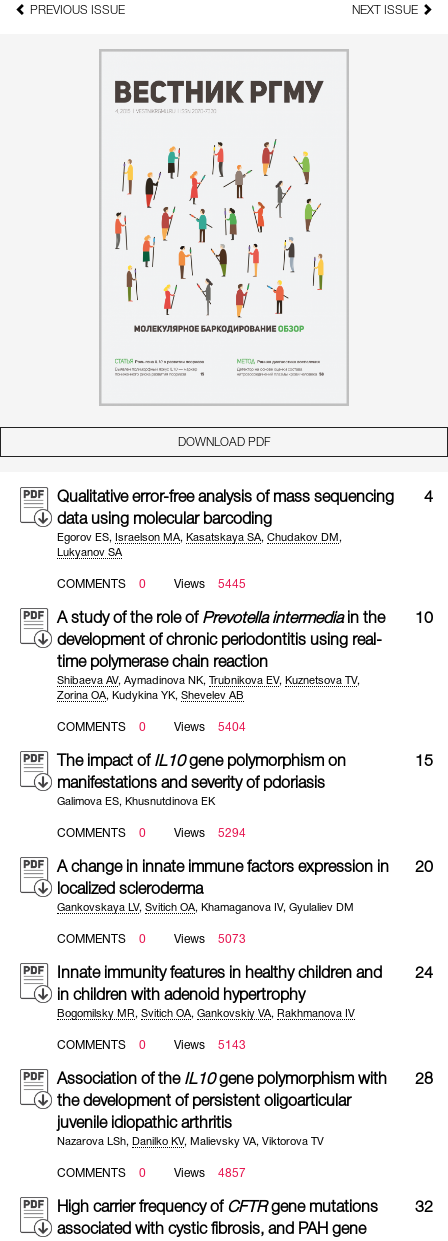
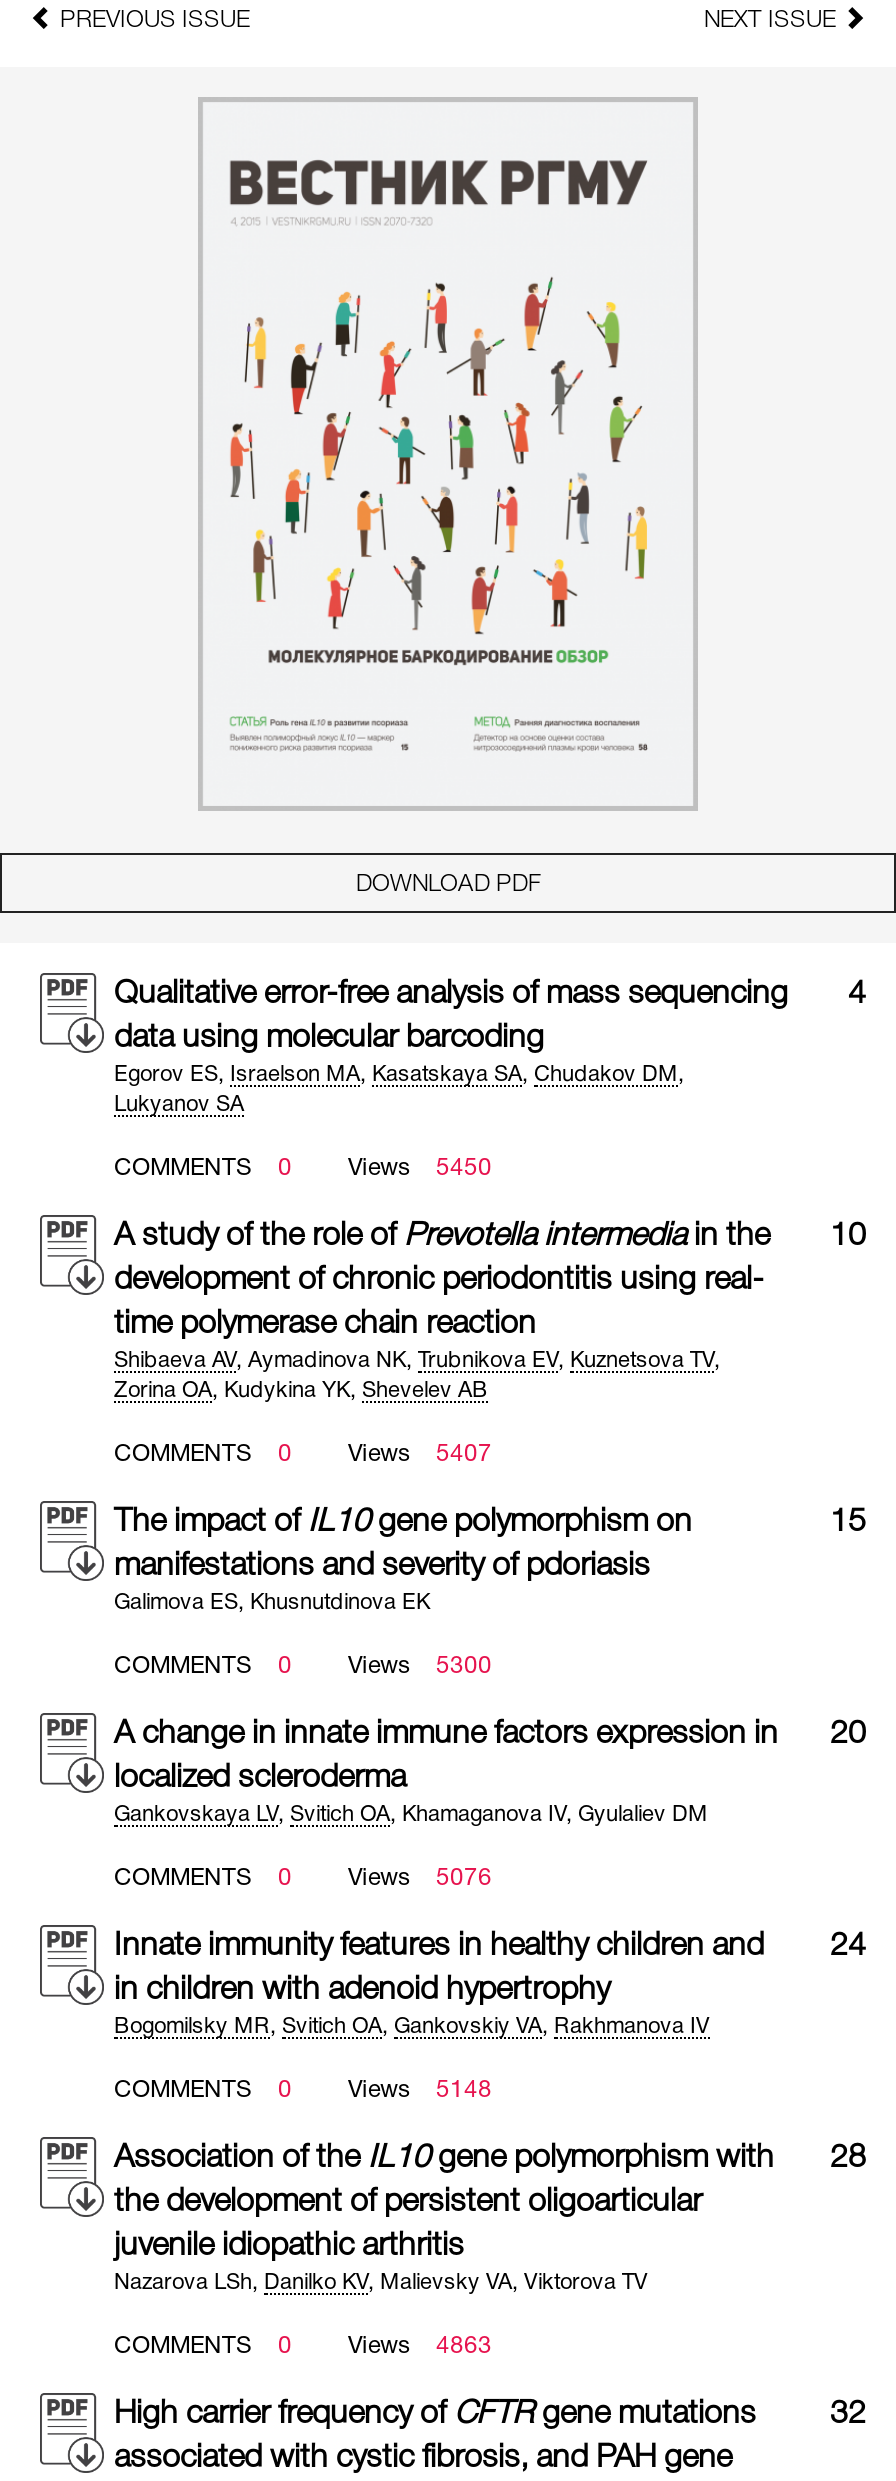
- Views 5445
+ Views 5450

- Views 5404
+ Views 5407

- Views 5294
+ Views 5300

- Views 5073
+ Views 5076

- Views 5143
+ Views 5148

- Views 4857
+ Views 4863
